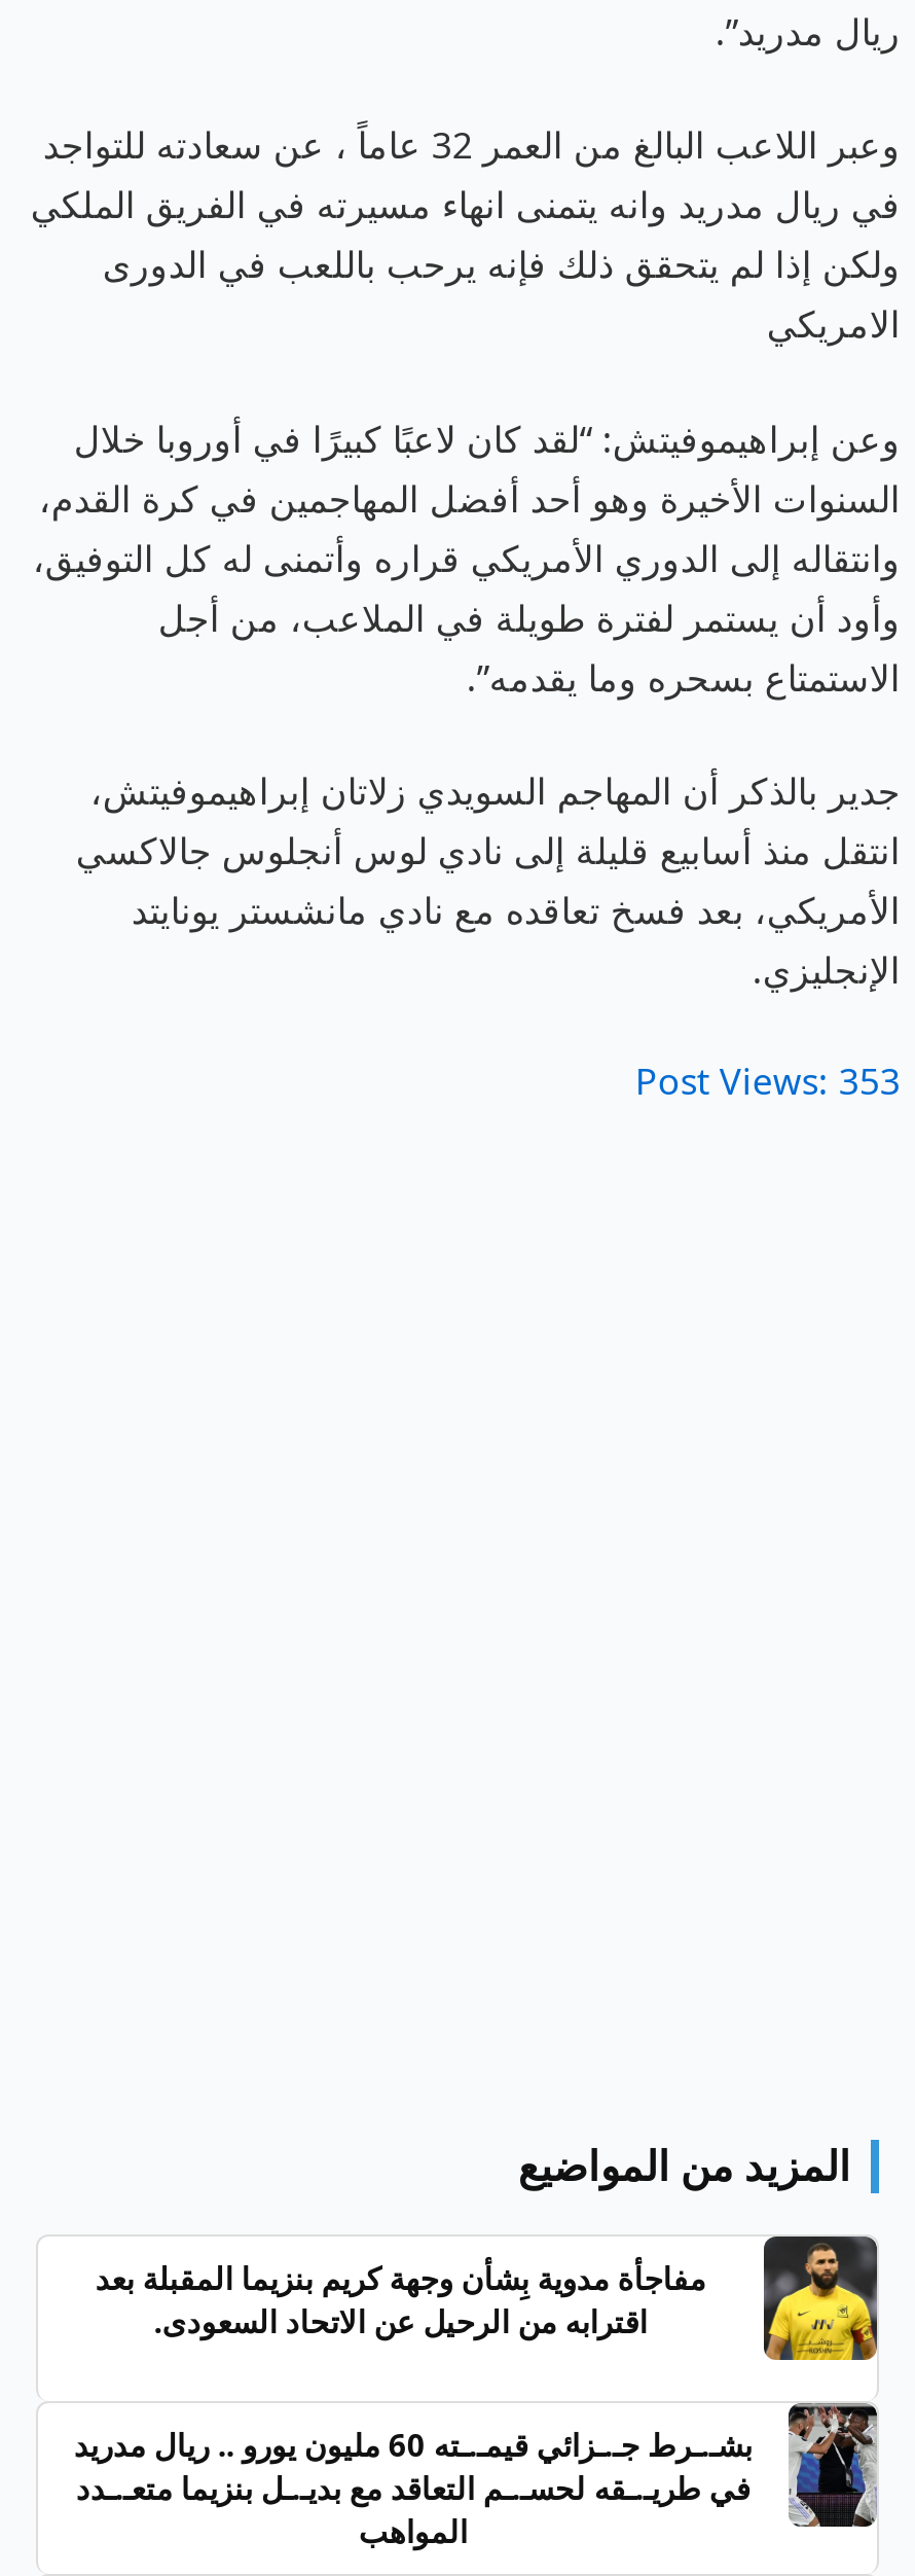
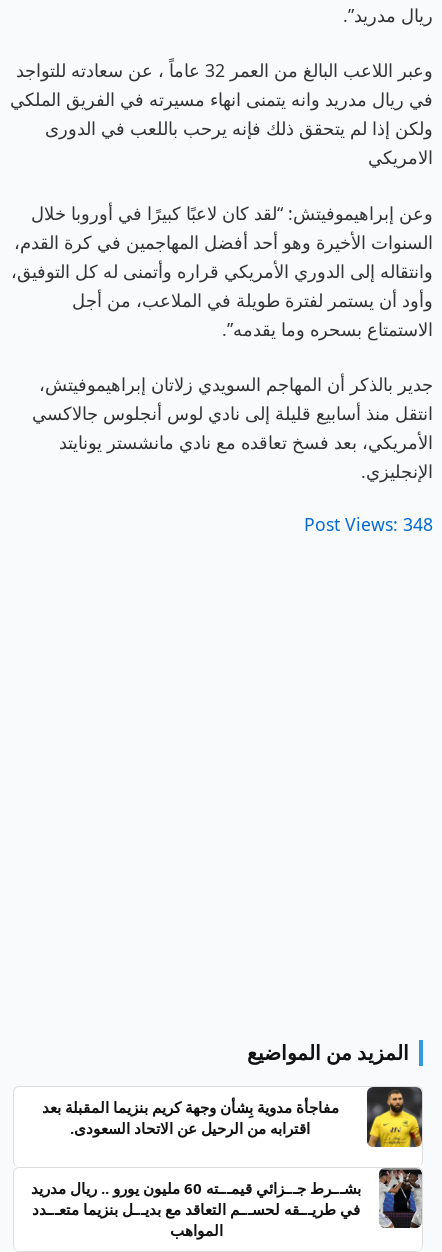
- Post Views: 353
+ Post Views: 348
